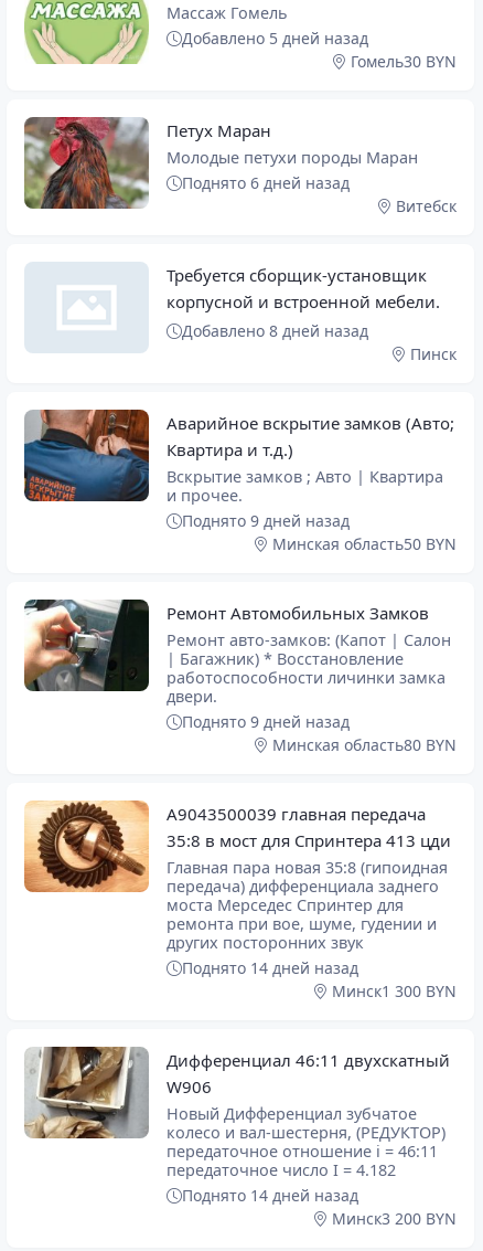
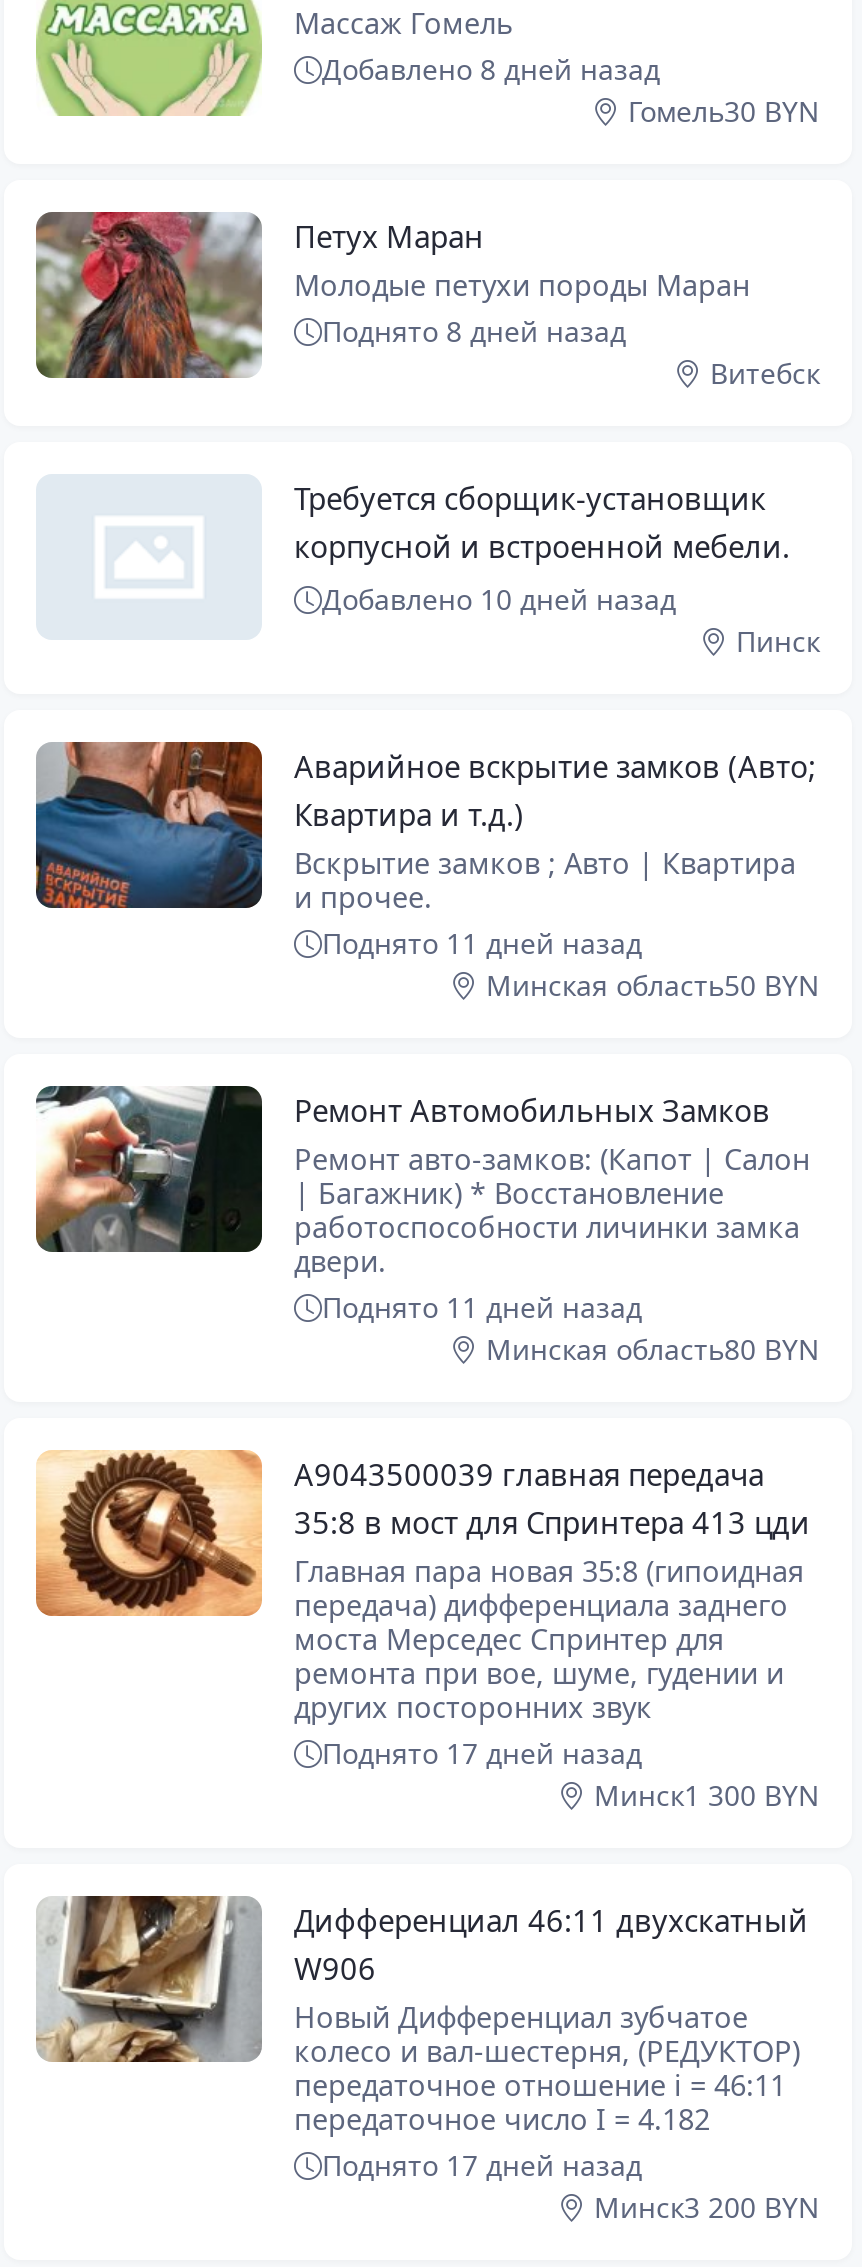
- Добавлено 5 дней назад

- Поднято 6 дней назад
+ Поднято 8 дней назад

+ Добавлено 10 дней назад

moved up: Добавлено 8 дней назад

- Поднято 9 дней назад
+ Поднято 11 дней назад

- Поднято 9 дней назад
+ Поднято 11 дней назад

- Поднято 14 дней назад
+ Поднято 17 дней назад

- Поднято 14 дней назад
+ Поднято 17 дней назад
